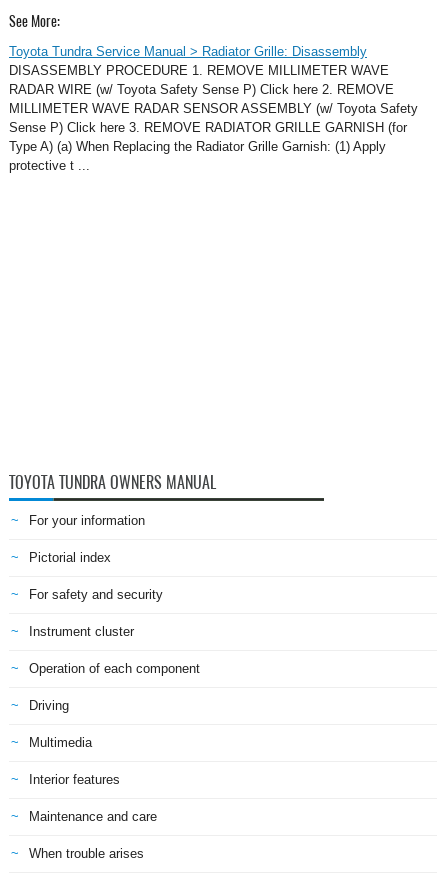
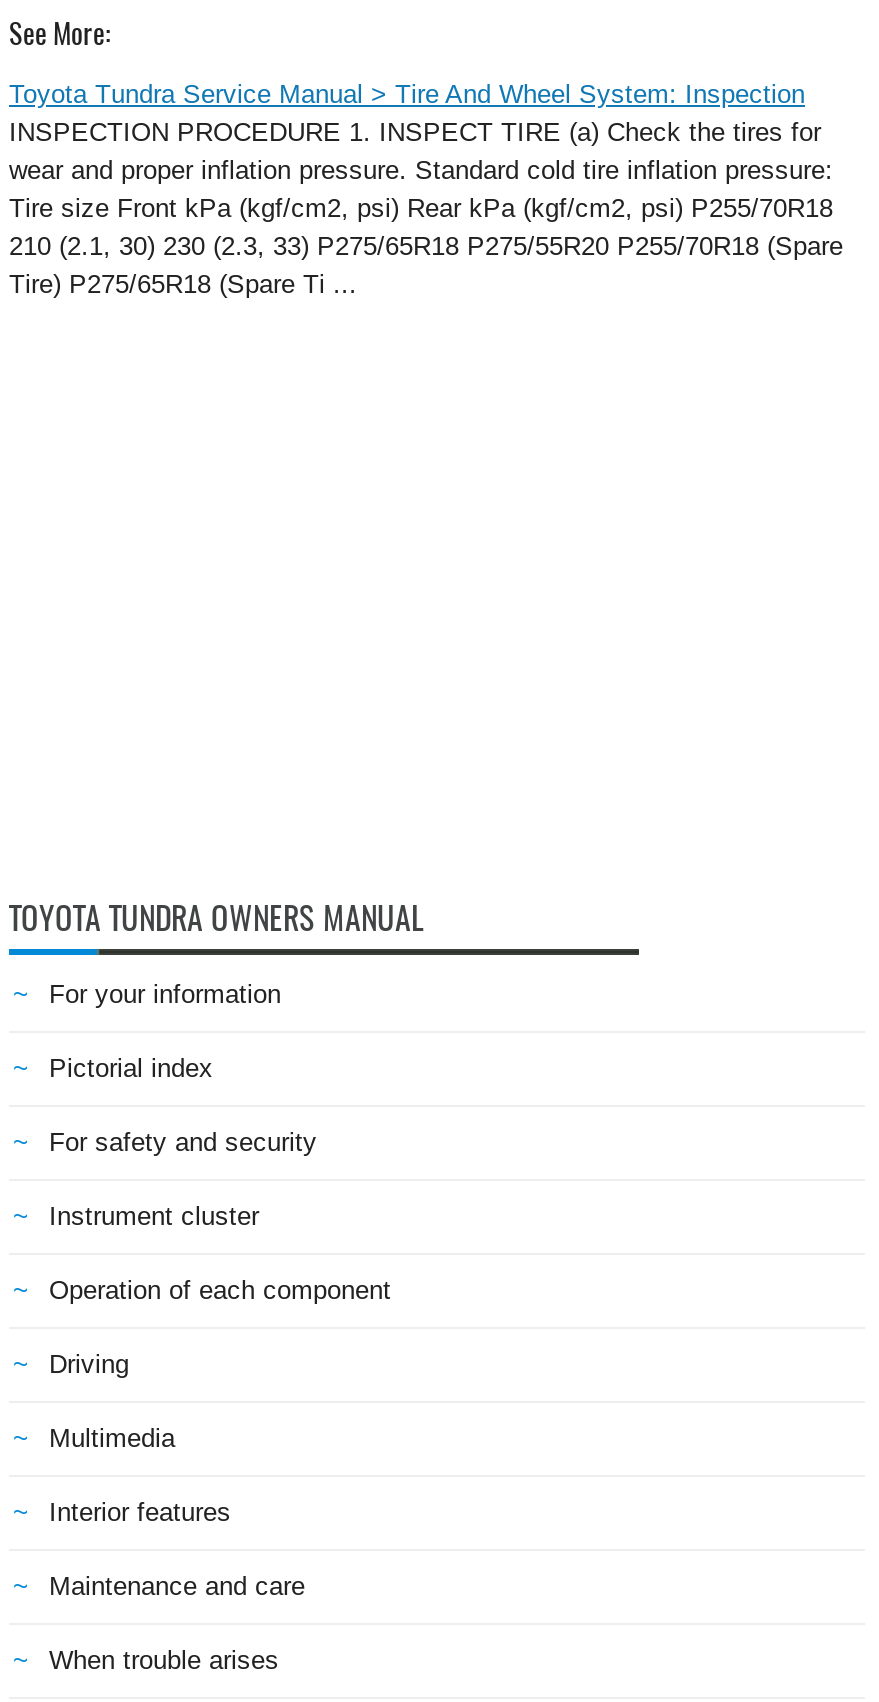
- Toyota Tundra Service Manual > Radiator Grille: Disassembly
- DISASSEMBLY PROCEDURE 1. REMOVE MILLIMETER WAVE
- RADAR WIRE (w/ Toyota Safety Sense P) Click here 2. REMOVE
- MILLIMETER WAVE RADAR SENSOR ASSEMBLY (w/ Toyota Safety
- Sense P) Click here 3. REMOVE RADIATOR GRILLE GARNISH (for
- Type A) (a) When Replacing the Radiator Grille Garnish: (1) Apply
- protective t ...
+ Toyota Tundra Service Manual > Tire And Wheel System: Inspection
+ INSPECTION PROCEDURE 1. INSPECT TIRE (a) Check the tires for
+ wear and proper inflation pressure. Standard cold tire inflation pressure:
+ Tire size Front kPa (kgf/cm2, psi) Rear kPa (kgf/cm2, psi) P255/70R18
+ 210 (2.1, 30) 230 (2.3, 33) P275/65R18 P275/55R20 P255/70R18 (Spare
+ Tire) P275/65R18 (Spare Ti ...
